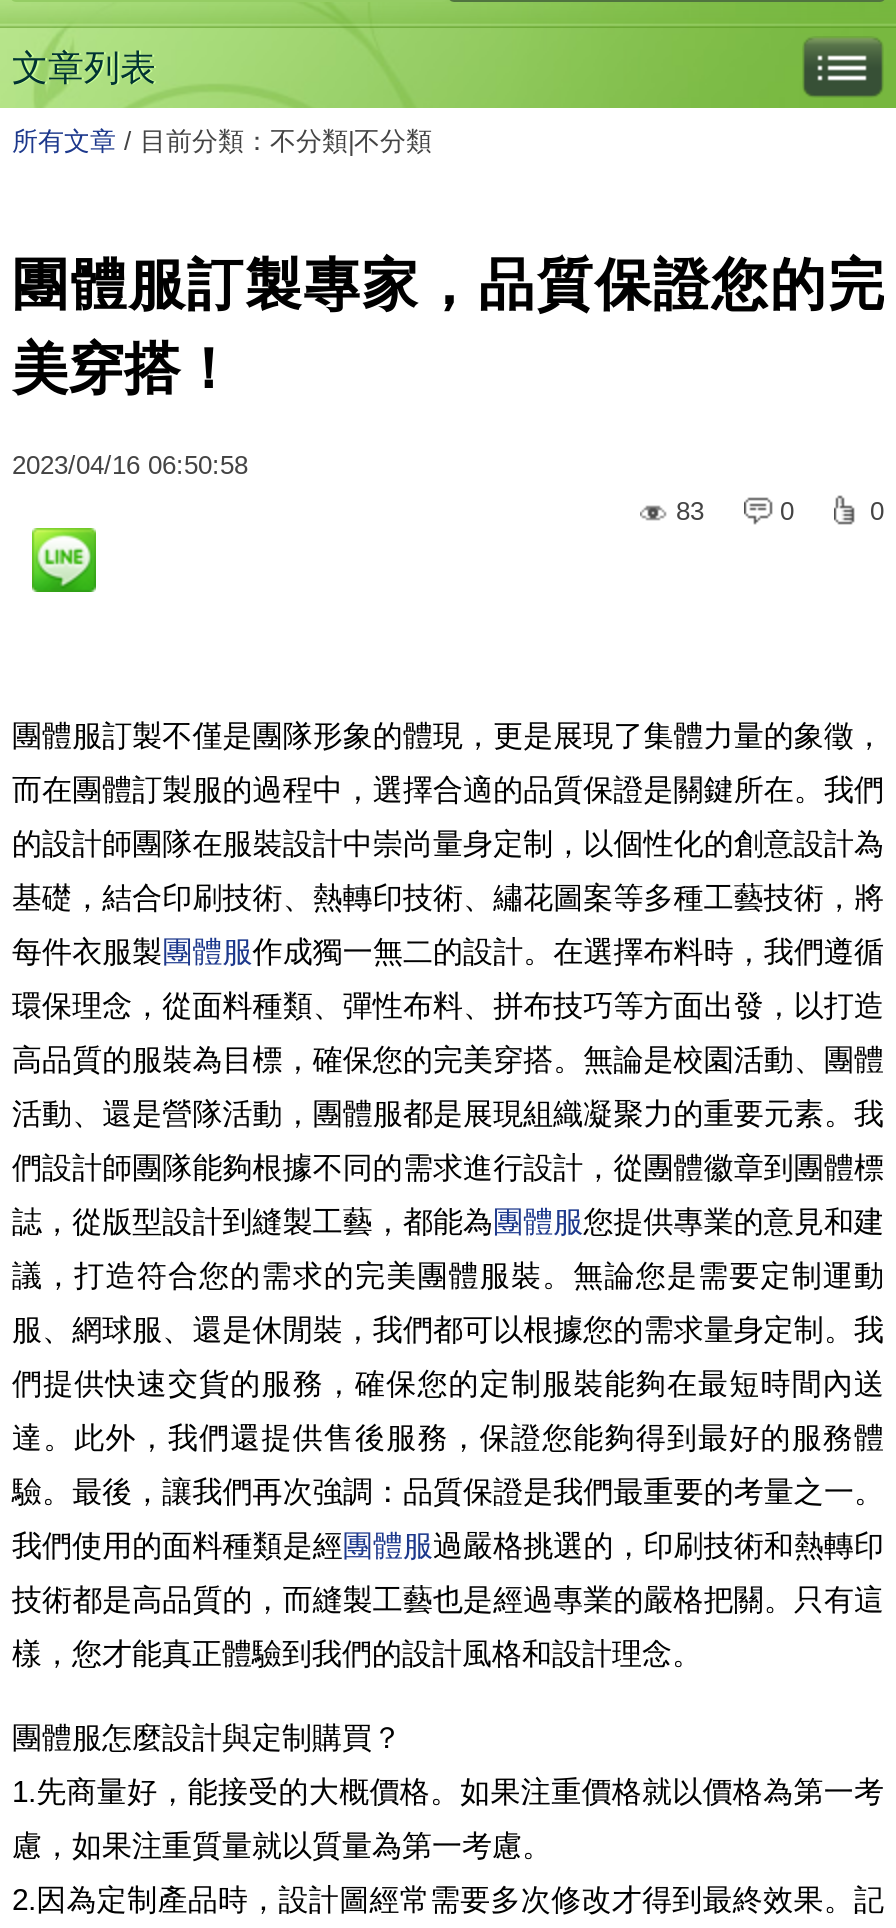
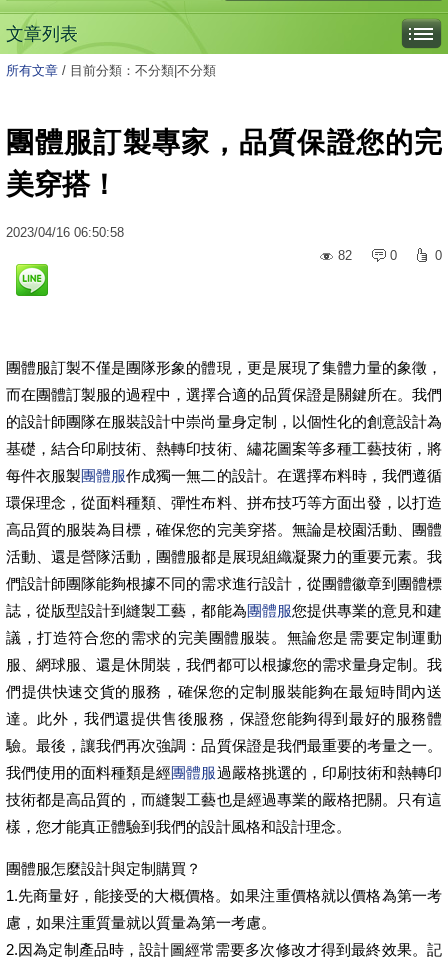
- 83
+ 82
